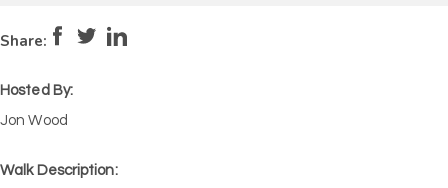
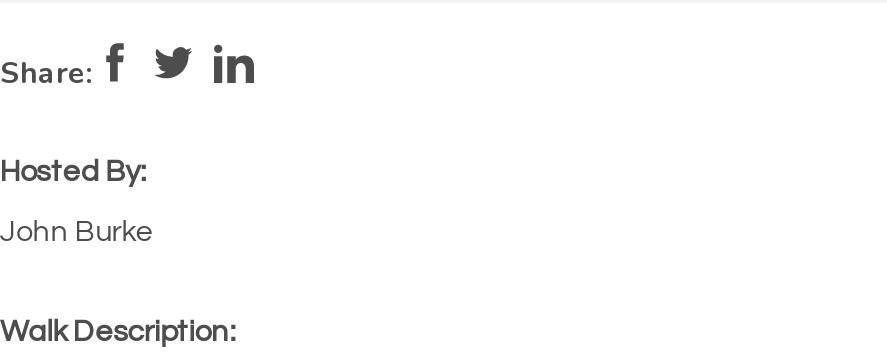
- Jon Wood
+ John Burke
